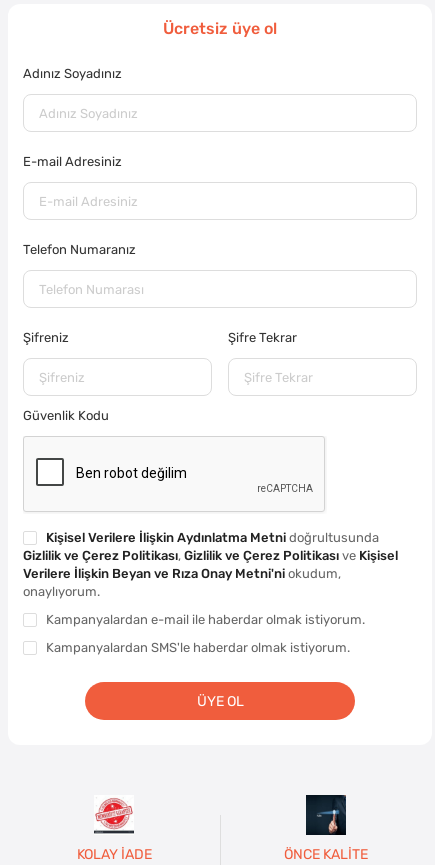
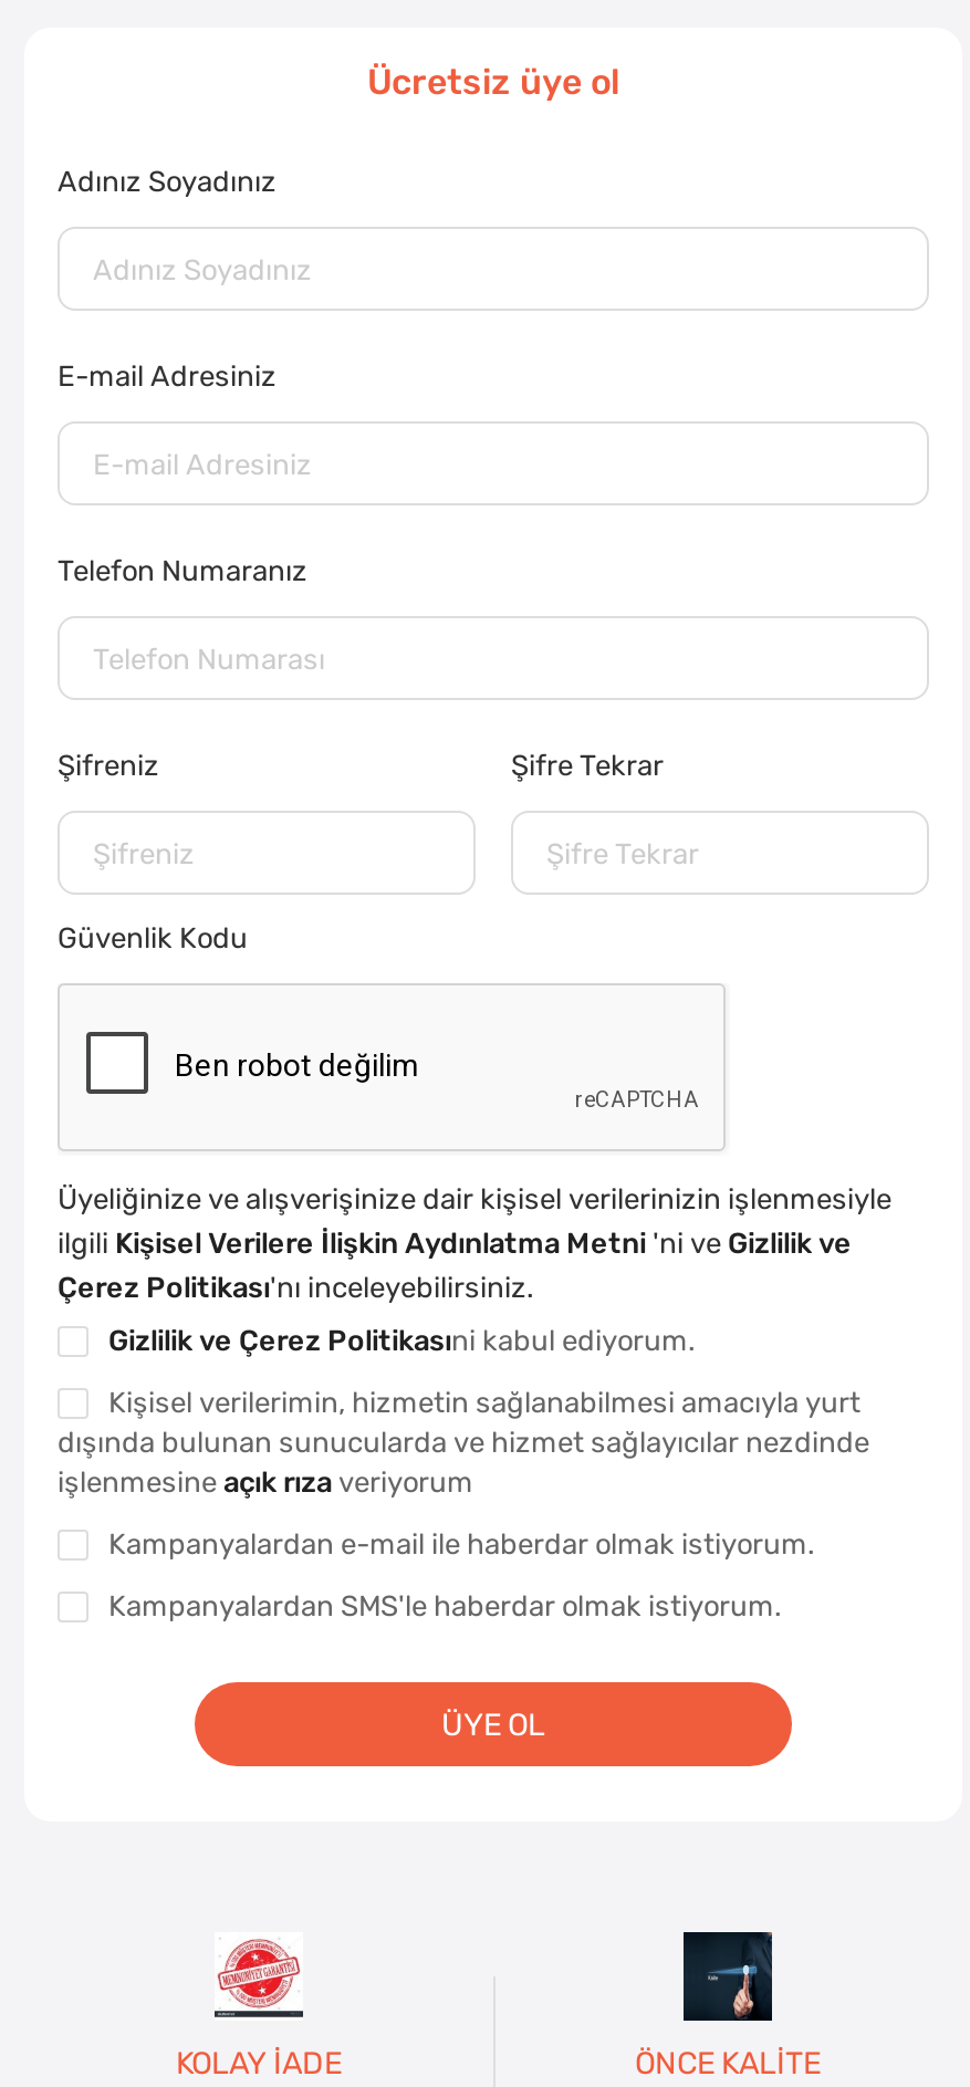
- Kişisel Verilere İlişkin Aydınlatma Metni doğrultusunda
- Gizlilik ve Çerez Politikası, Gizlilik ve Çerez Politikası ve Kişisel
- Verilere İlişkin Beyan ve Rıza Onay Metni'ni okudum,
- onaylıyorum.
+ Üyeliğinize ve alışverişinize dair kişisel verilerinizin işlenmesiyle
+ ilgili Kişisel Verilere İlişkin Aydınlatma Metni 'ni ve Gizlilik ve
+ Çerez Politikası'nı inceleyebilirsiniz.
+ Gizlilik ve Çerez Politikasıni kabul ediyorum.
+ Kişisel verilerimin, hizmetin sağlanabilmesi amacıyla yurt
+ dışında bulunan sunucularda ve hizmet sağlayıcılar nezdinde
+ işlenmesine açık rıza veriyorum
